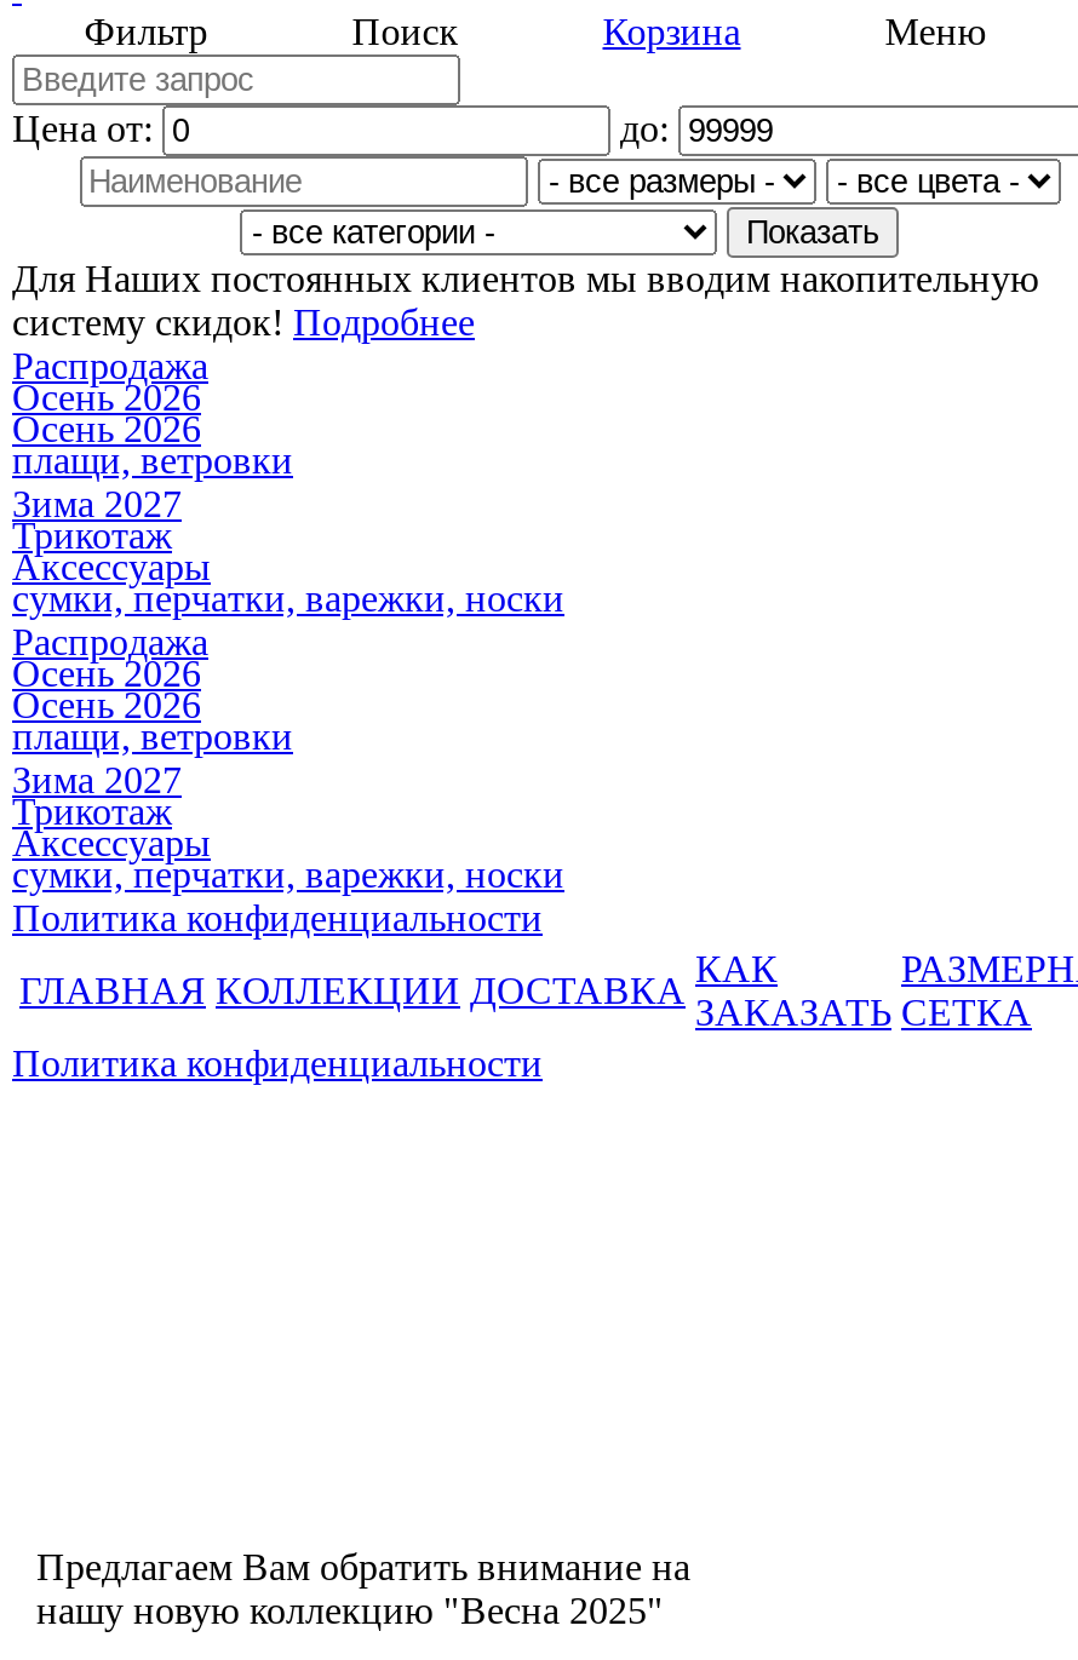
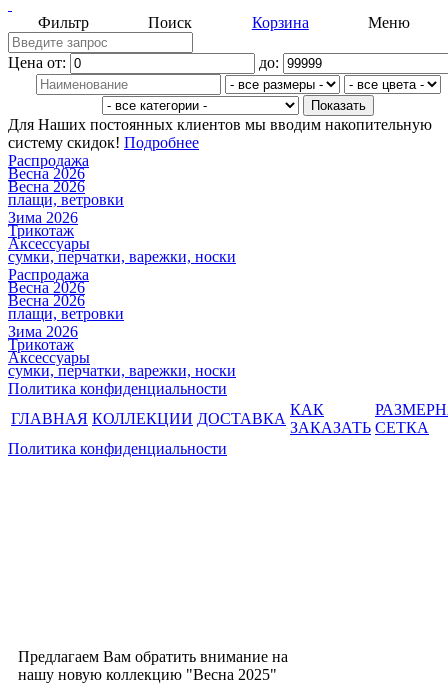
- Осень 2026
- Осень 2026
+ Весна 2026
+ Весна 2026

- Зима 2027
+ Зима 2026

- Осень 2026
- Осень 2026
+ Весна 2026
+ Весна 2026

- Зима 2027
+ Зима 2026
